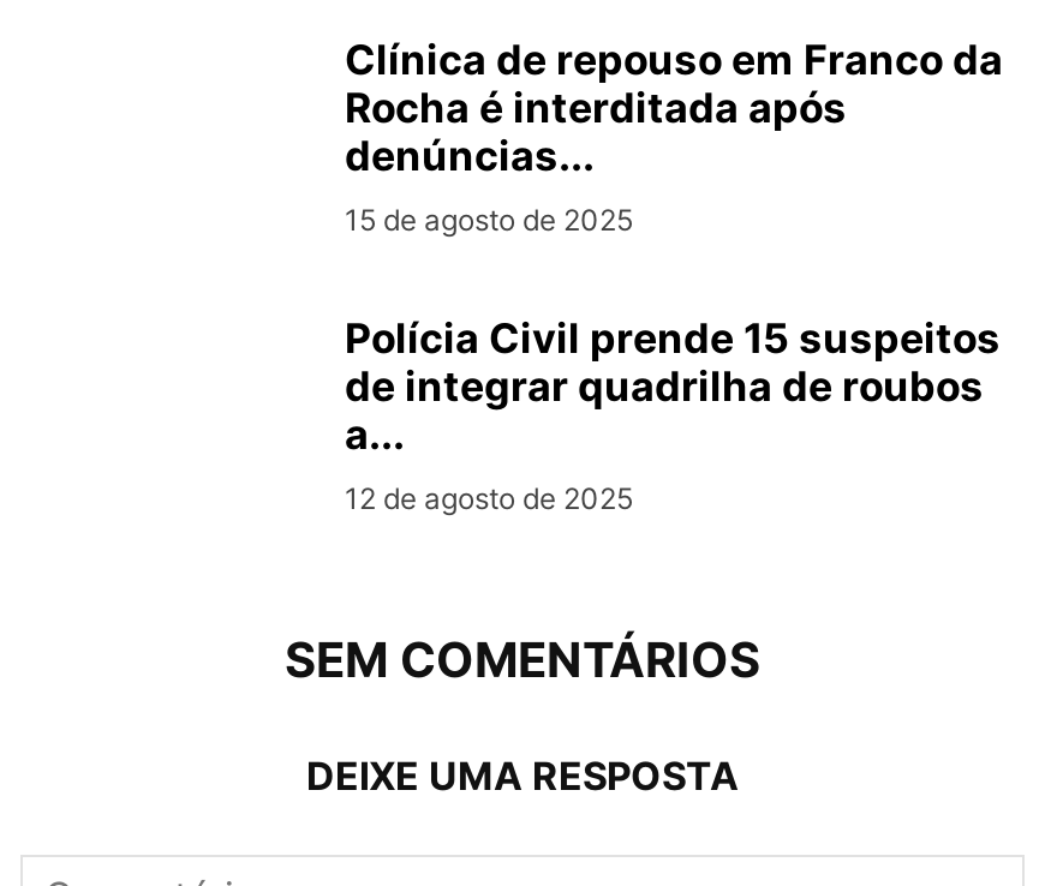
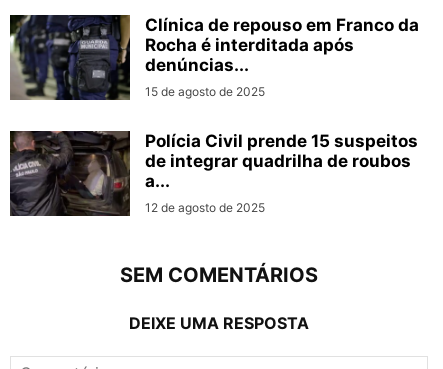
+ [image]

+ [image]
